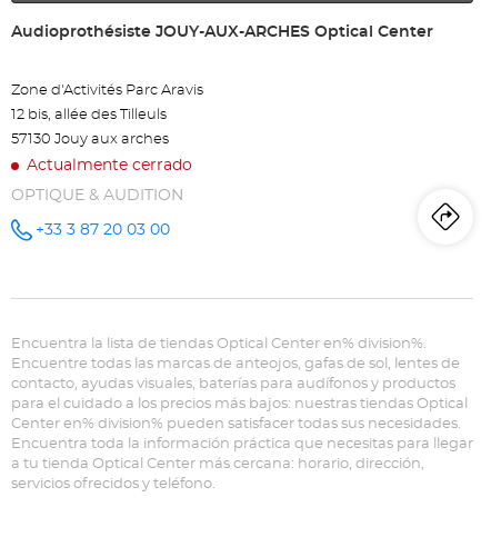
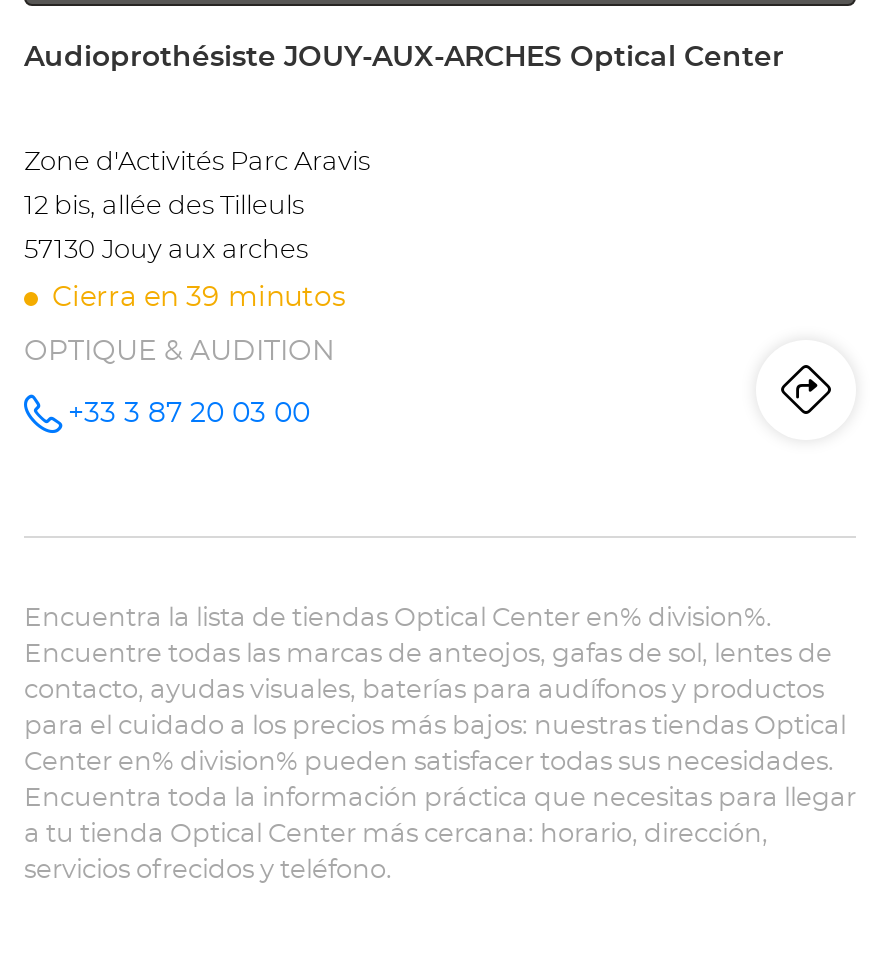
- Actualmente cerrado
+ Cierra en 39 minutos
